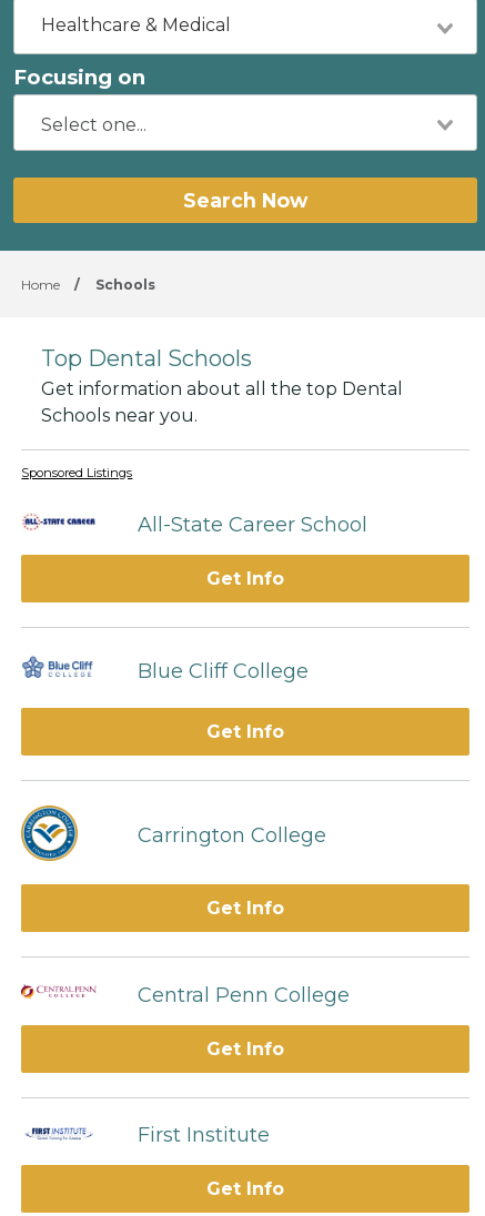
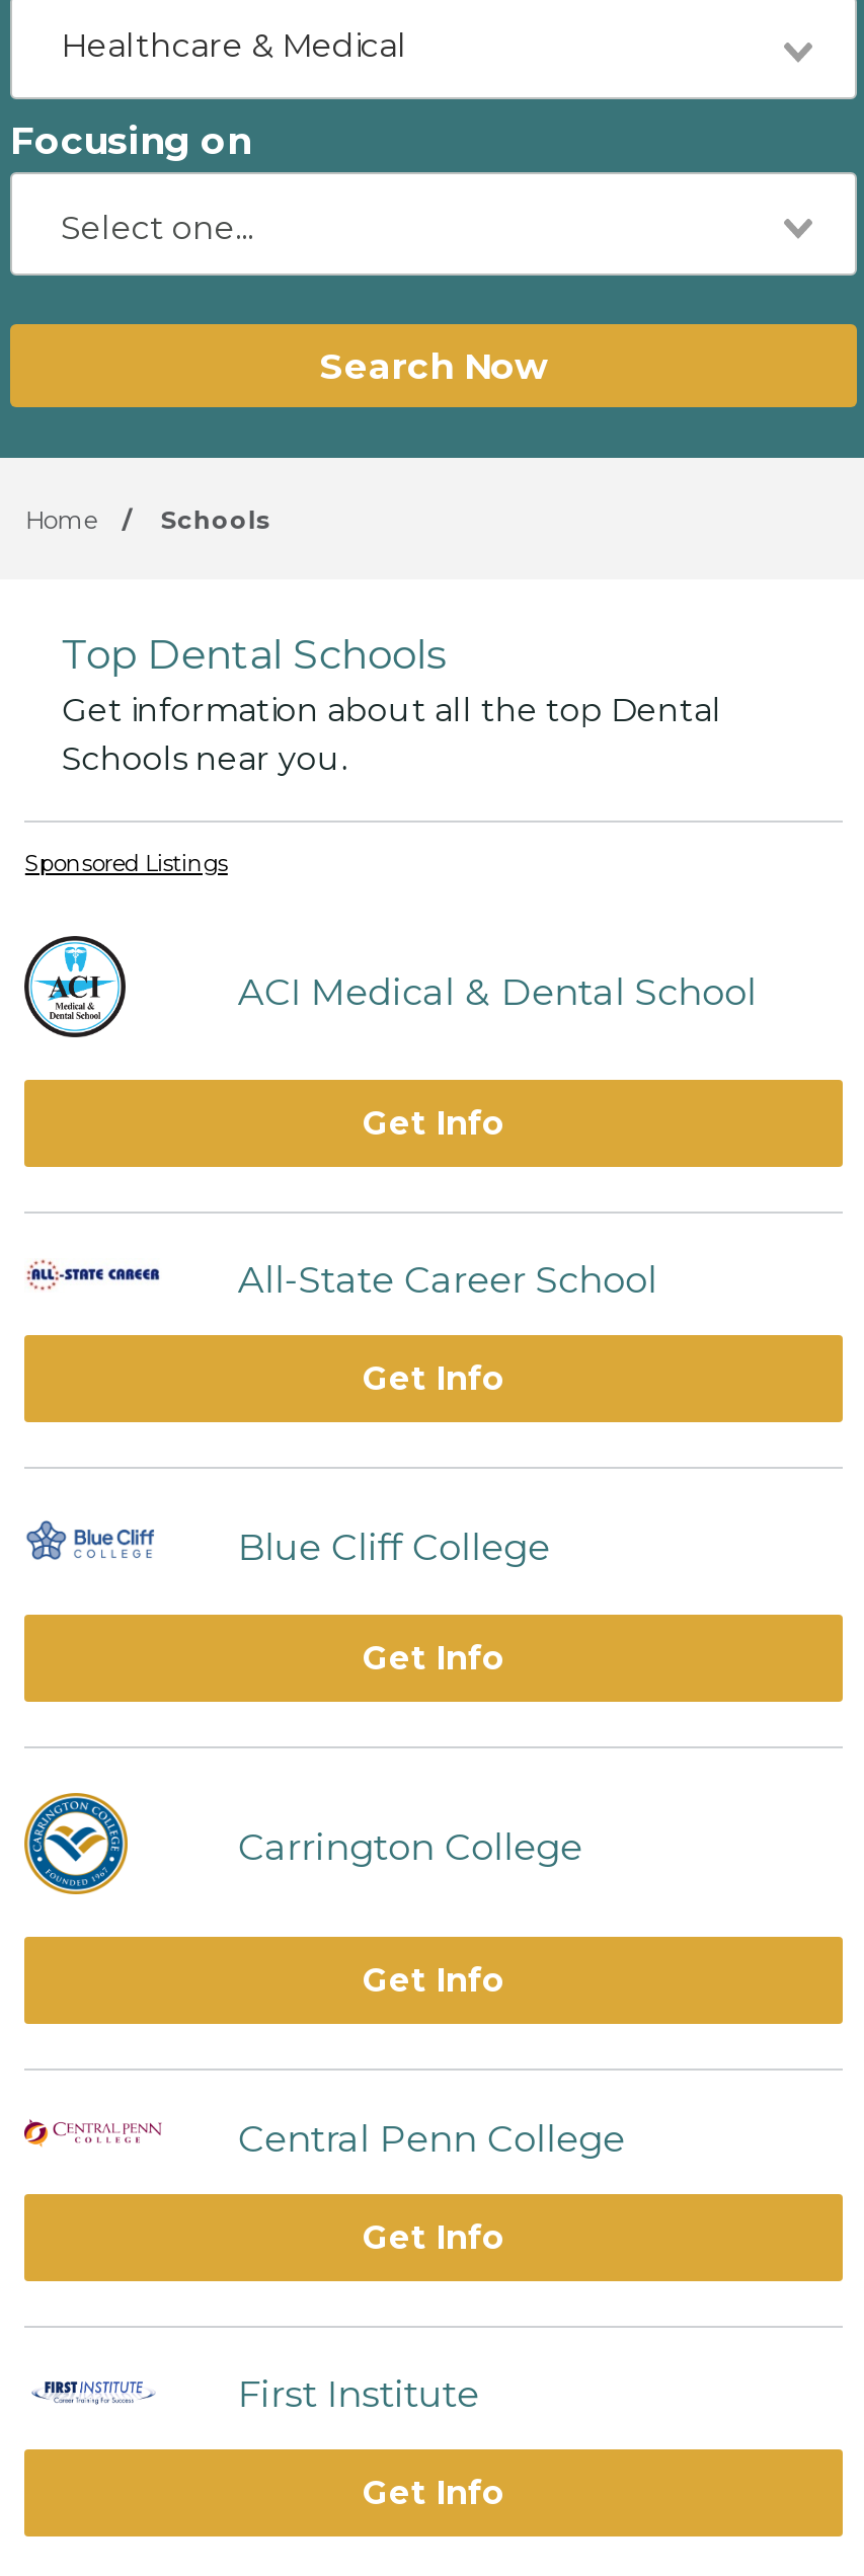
+ [image]

+ ACI Medical & Dental School
+ Get Info
